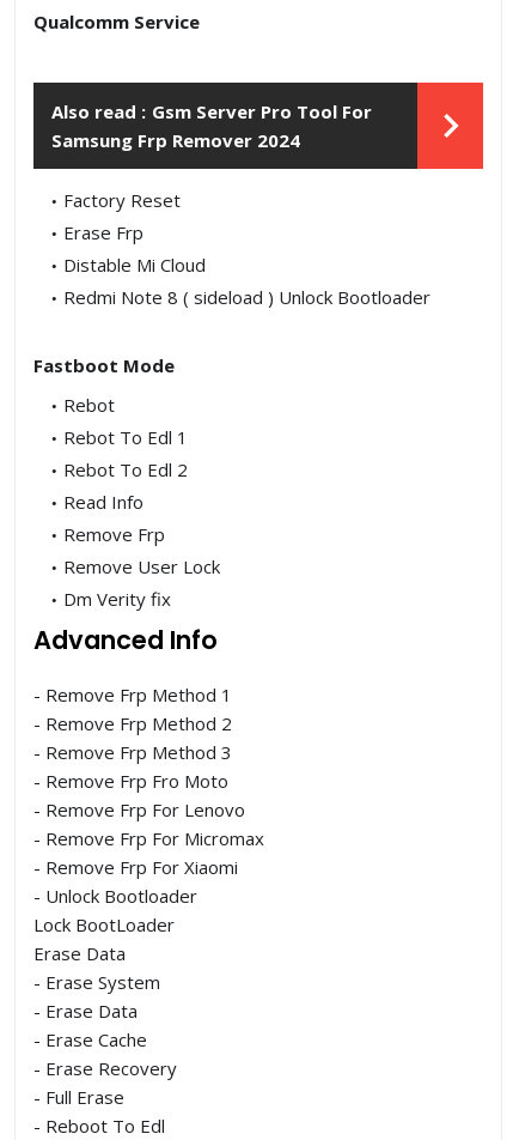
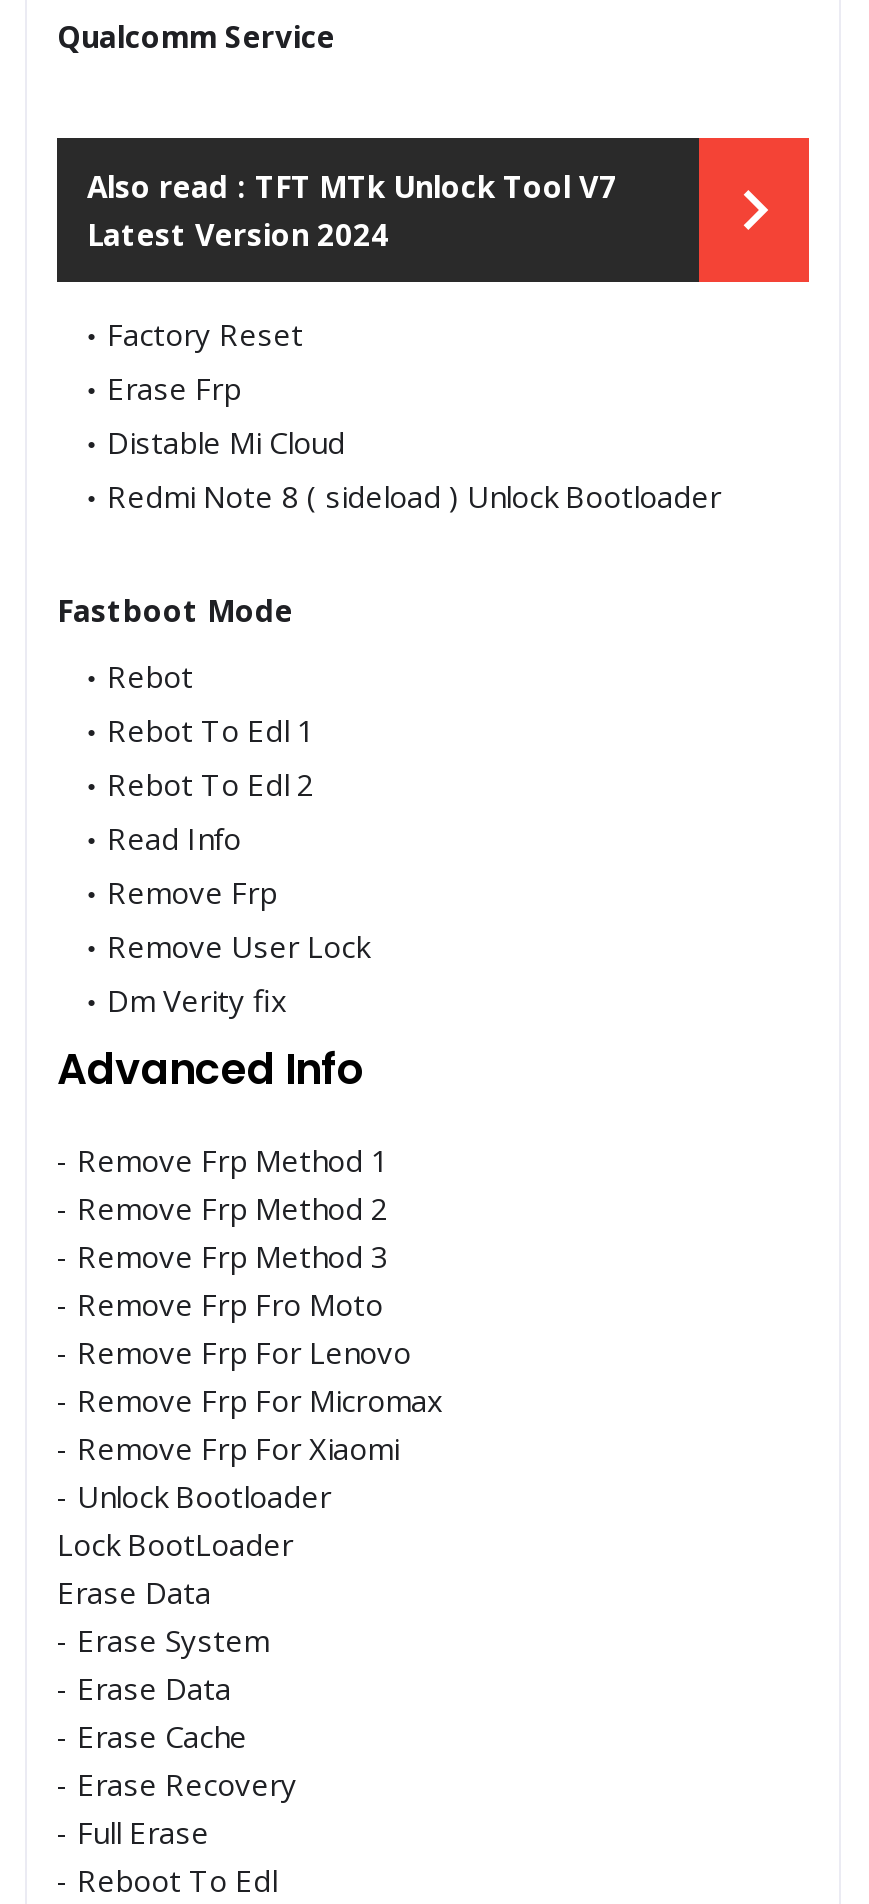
- Also read : Gsm Server Pro Tool For
- Samsung Frp Remover 2024
+ Also read : TFT MTk Unlock Tool V7
+ Latest Version 2024
